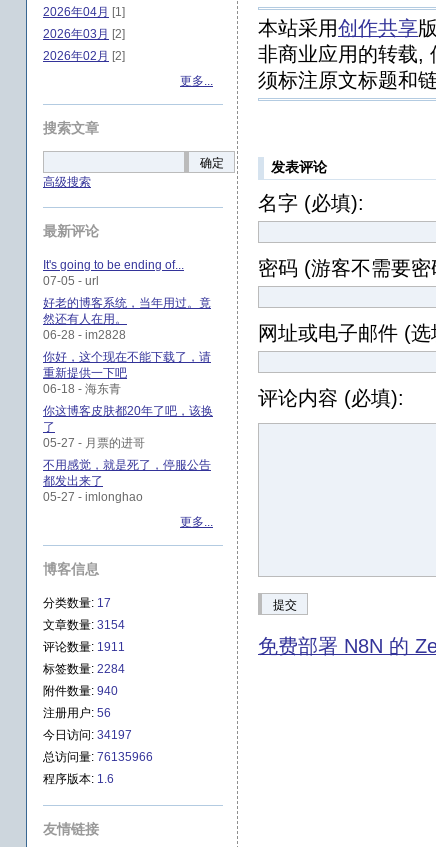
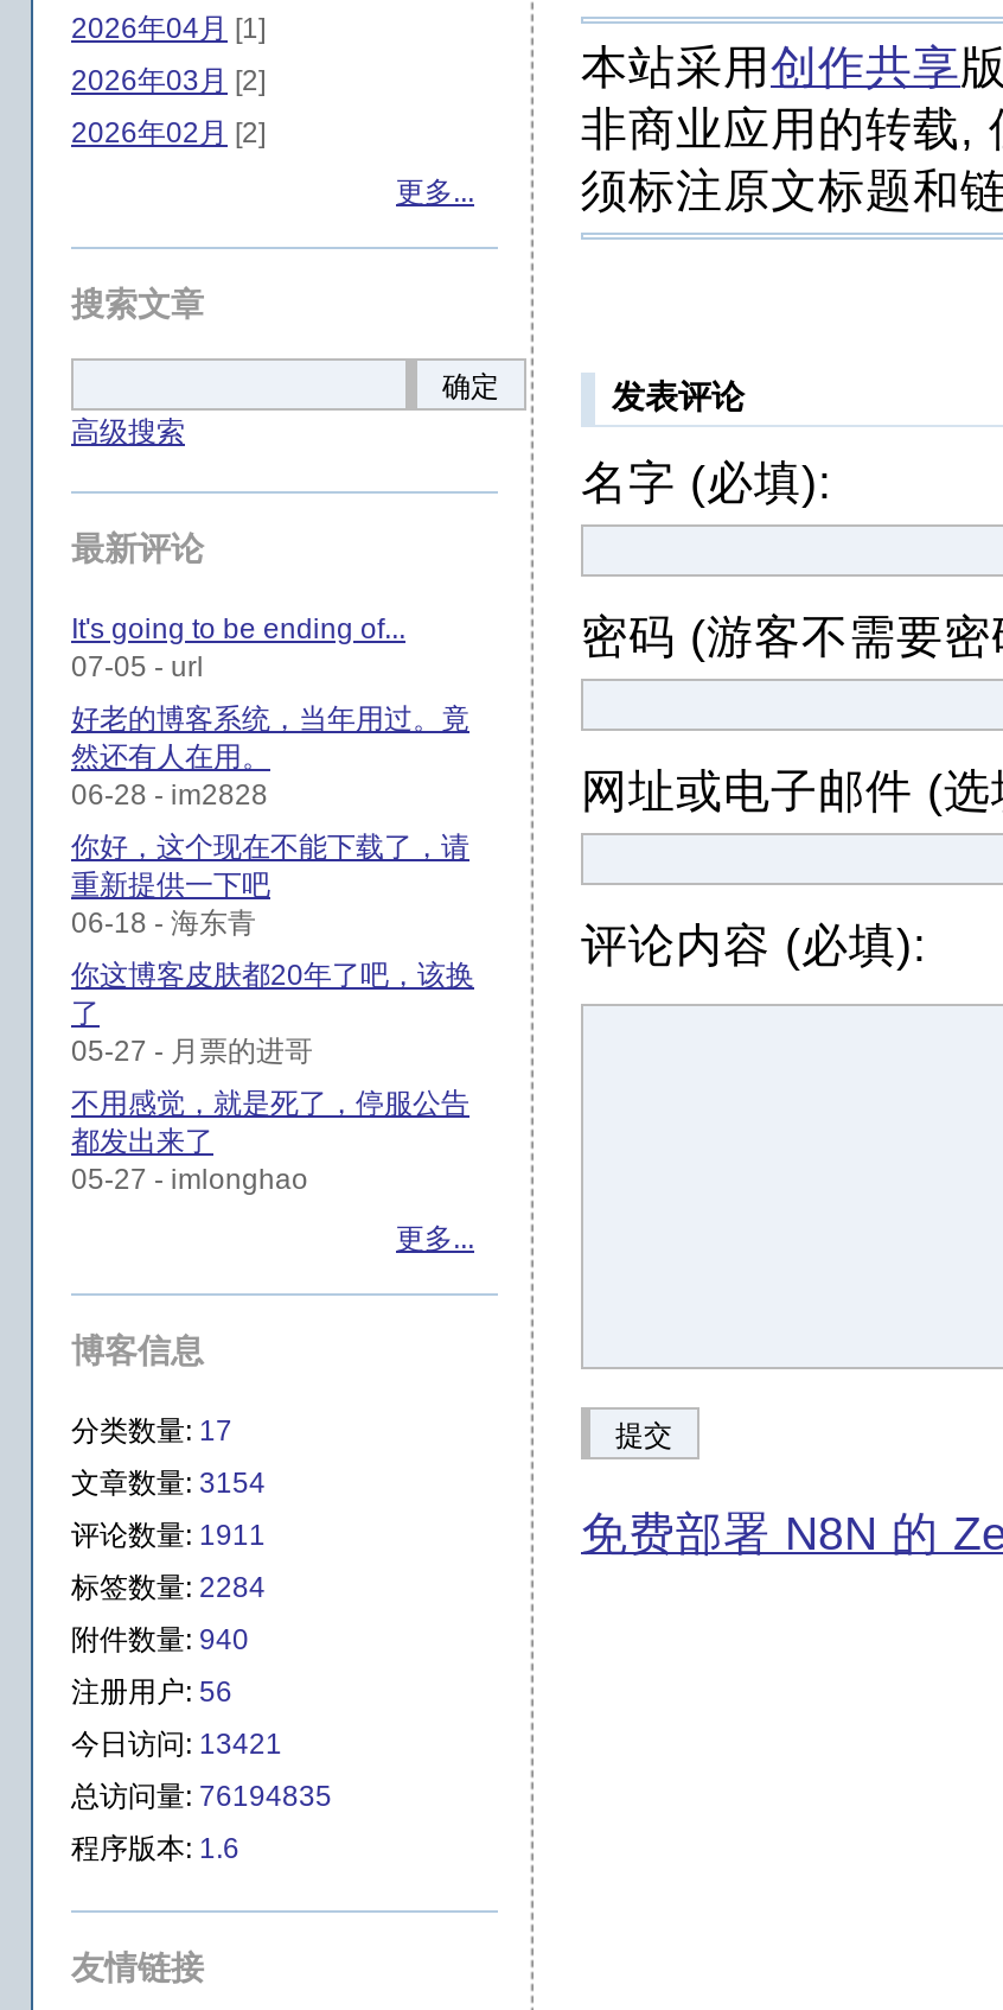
- 今日访问: 34197
+ 今日访问: 13421

- 总访问量: 76135966
+ 总访问量: 76194835
